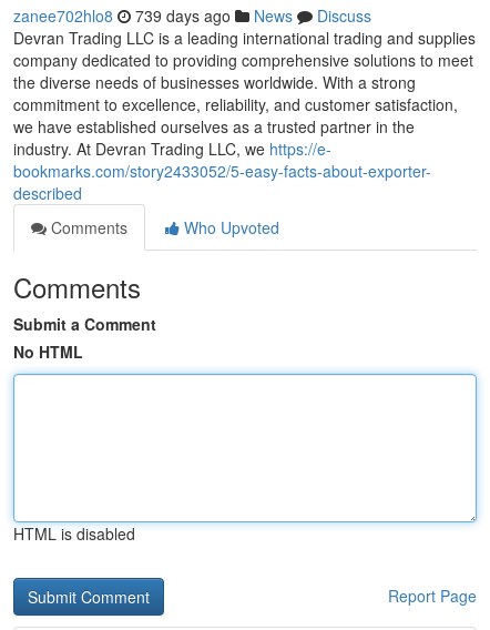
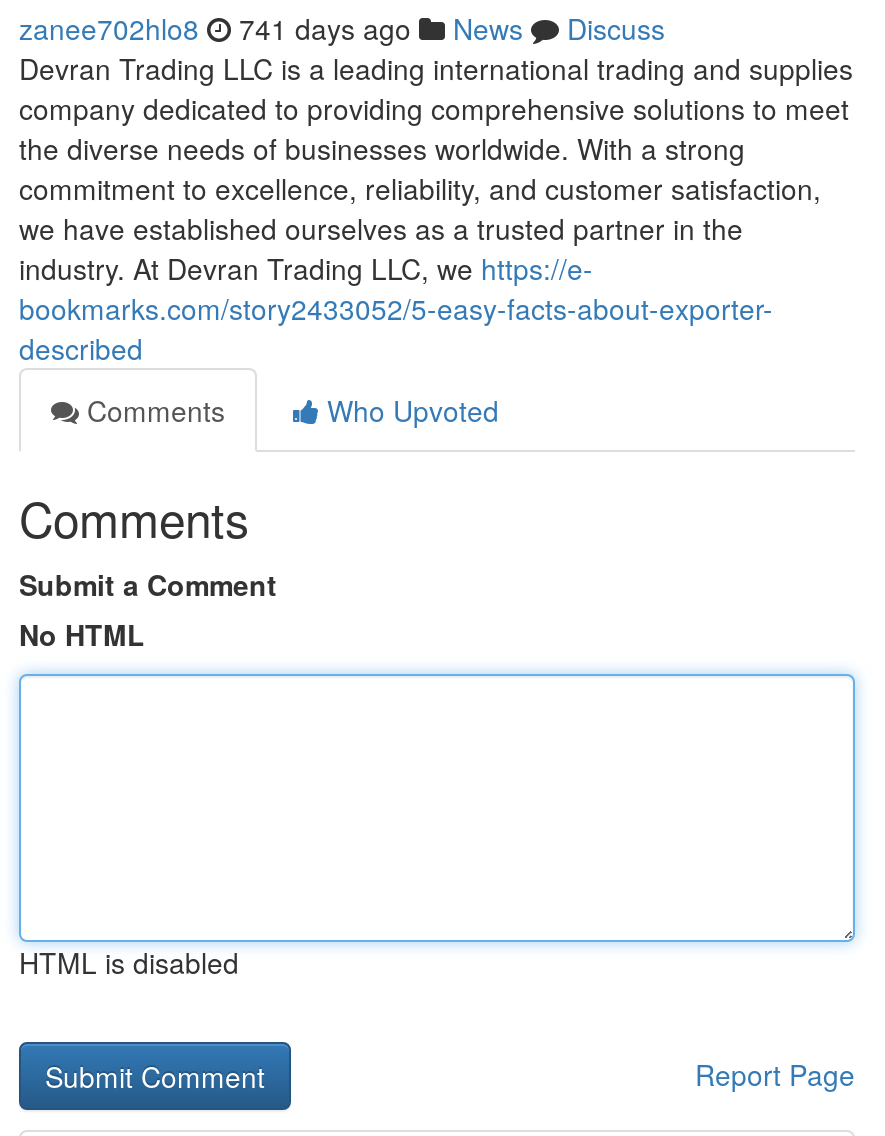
- zanee702hlo8 739 days ago News Discuss
+ zanee702hlo8 741 days ago News Discuss
